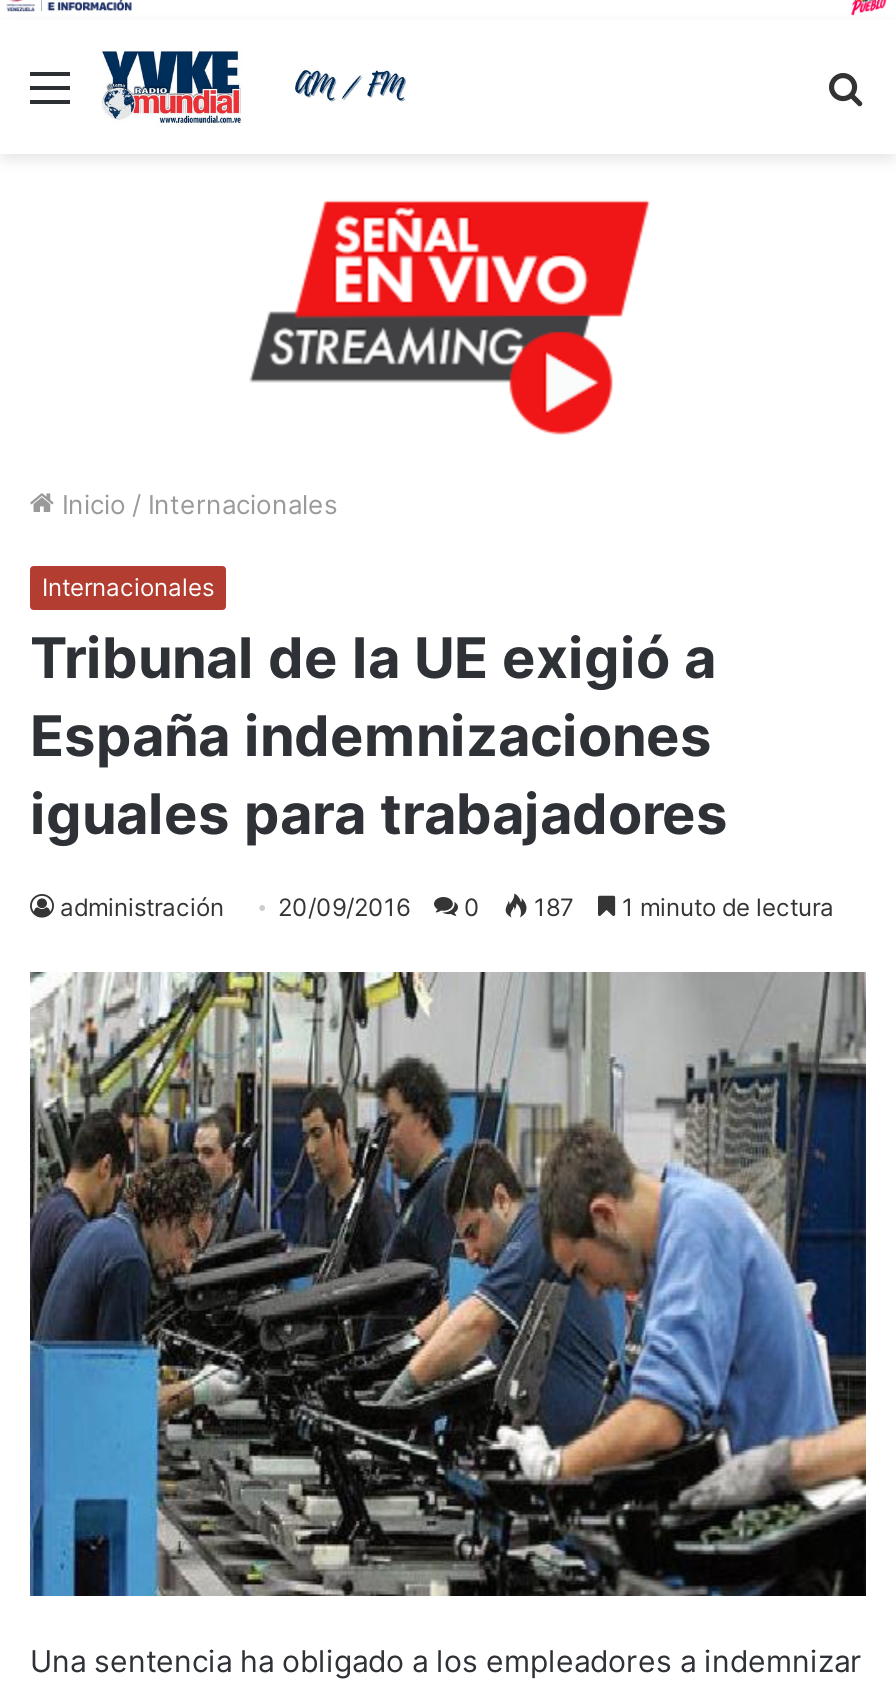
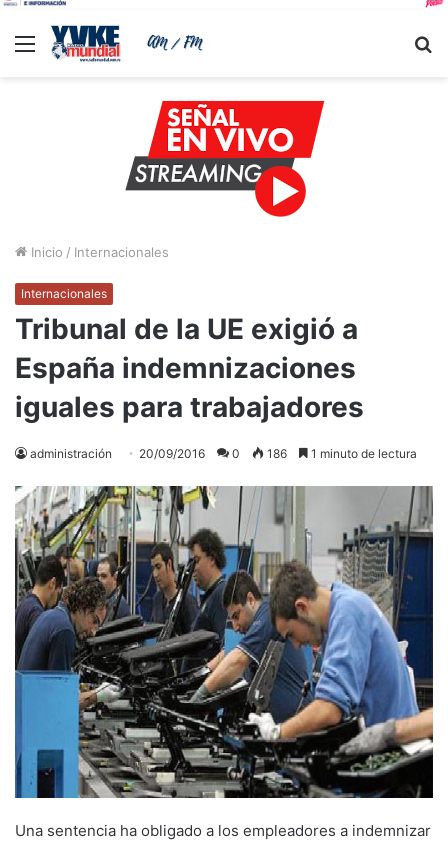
- administración 20/09/2016 0 187 1 minuto de lectura
+ administración 20/09/2016 0 186 1 minuto de lectura
